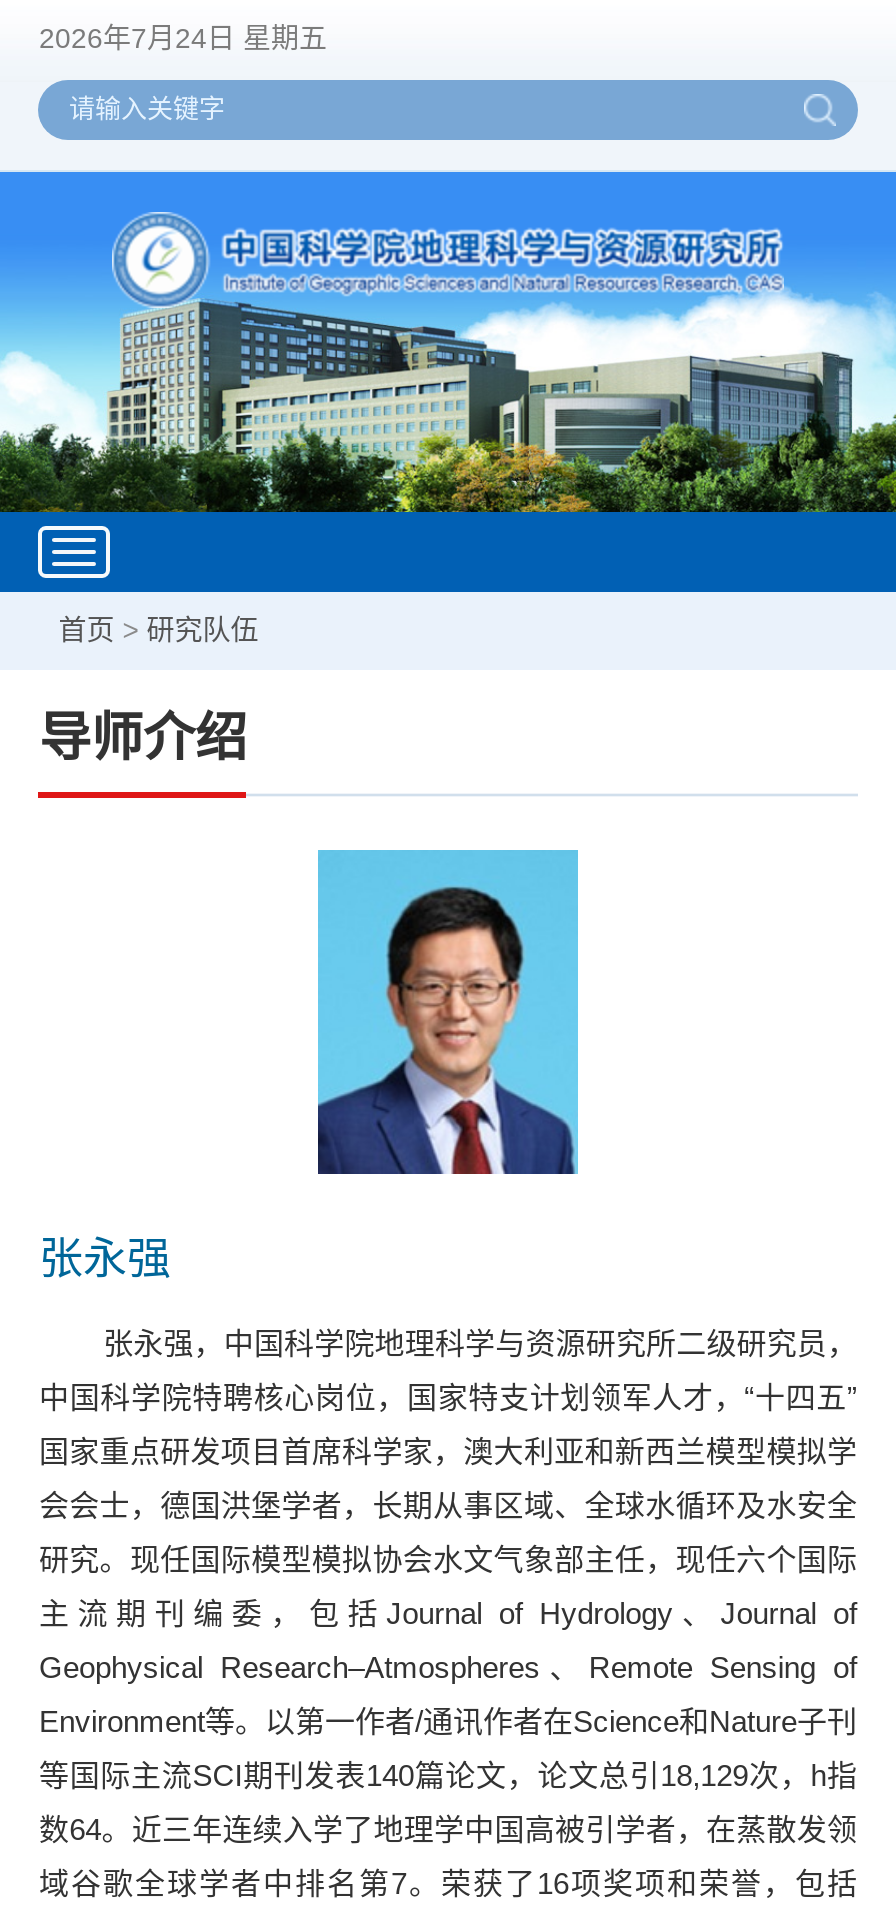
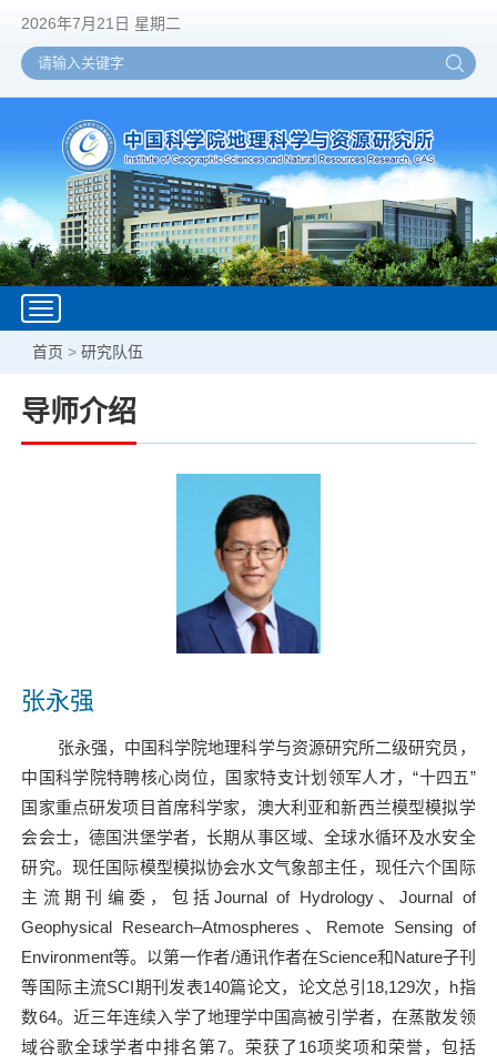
- 2026年7月24日 星期五
+ 2026年7月21日 星期二
